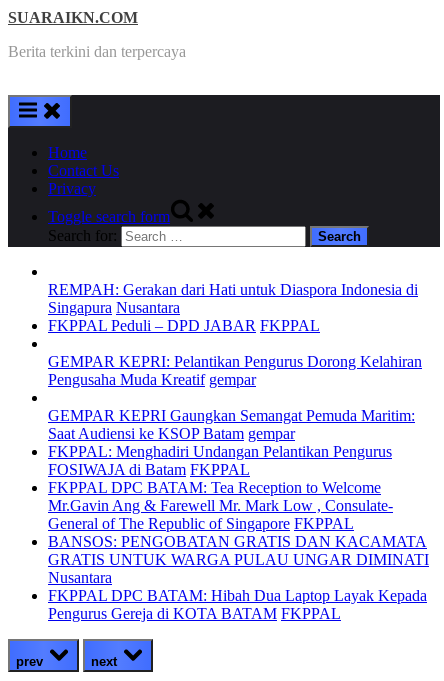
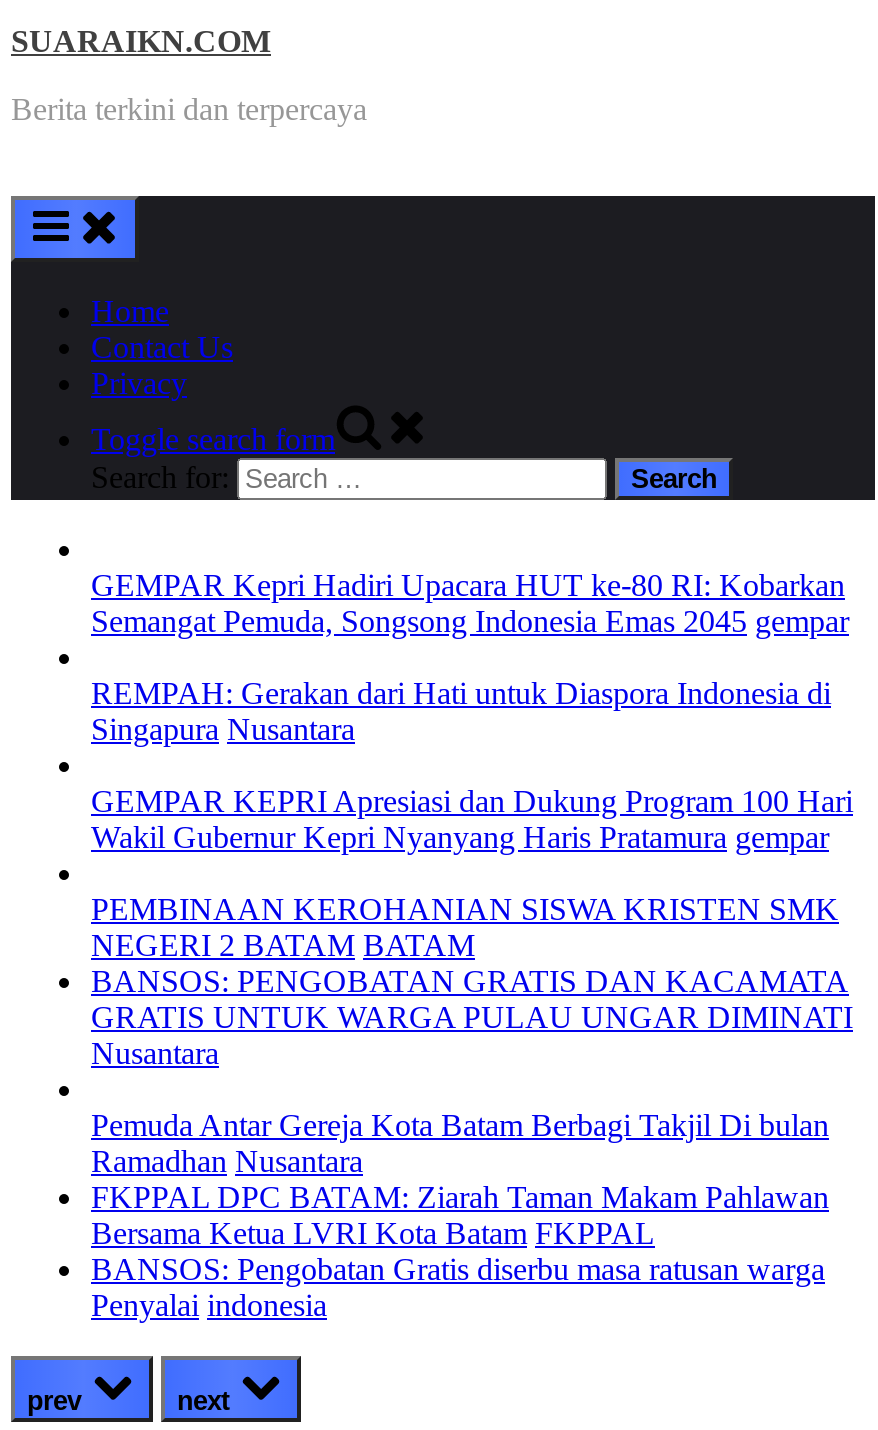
+ GEMPAR Kepri Hadiri Upacara HUT ke-80 RI: Kobarkan
+ Semangat Pemuda, Songsong Indonesia Emas 2045 gempar

moved down: REMPAH: Gerakan dari Hati untuk Diaspora Indonesia di | Singapura Nusantara

- FKPPAL Peduli – DPD JABAR FKPPAL
- GEMPAR KEPRI: Pelantikan Pengurus Dorong Kelahiran
- Pengusaha Muda Kreatif gempar
- GEMPAR KEPRI Gaungkan Semangat Pemuda Maritim:
- Saat Audiensi ke KSOP Batam gempar
- FKPPAL: Menghadiri Undangan Pelantikan Pengurus
- FOSIWAJA di Batam FKPPAL
- FKPPAL DPC BATAM: Tea Reception to Welcome
- Mr.Gavin Ang & Farewell Mr. Mark Low , Consulate-
- General of The Republic of Singapore FKPPAL
+ GEMPAR KEPRI Apresiasi dan Dukung Program 100 Hari
+ Wakil Gubernur Kepri Nyanyang Haris Pratamura gempar
+ PEMBINAAN KEROHANIAN SISWA KRISTEN SMK
+ NEGERI 2 BATAM BATAM

moved up: BANSOS: PENGOBATAN GRATIS DAN KACAMATA | GRATIS UNTUK WARGA PULAU UNGAR DIMINATI | Nusantara

- FKPPAL DPC BATAM: Hibah Dua Laptop Layak Kepada
- Pengurus Gereja di KOTA BATAM FKPPAL
+ Pemuda Antar Gereja Kota Batam Berbagi Takjil Di bulan
+ Ramadhan Nusantara
+ FKPPAL DPC BATAM: Ziarah Taman Makam Pahlawan
+ Bersama Ketua LVRI Kota Batam FKPPAL
+ BANSOS: Pengobatan Gratis diserbu masa ratusan warga
+ Penyalai indonesia
